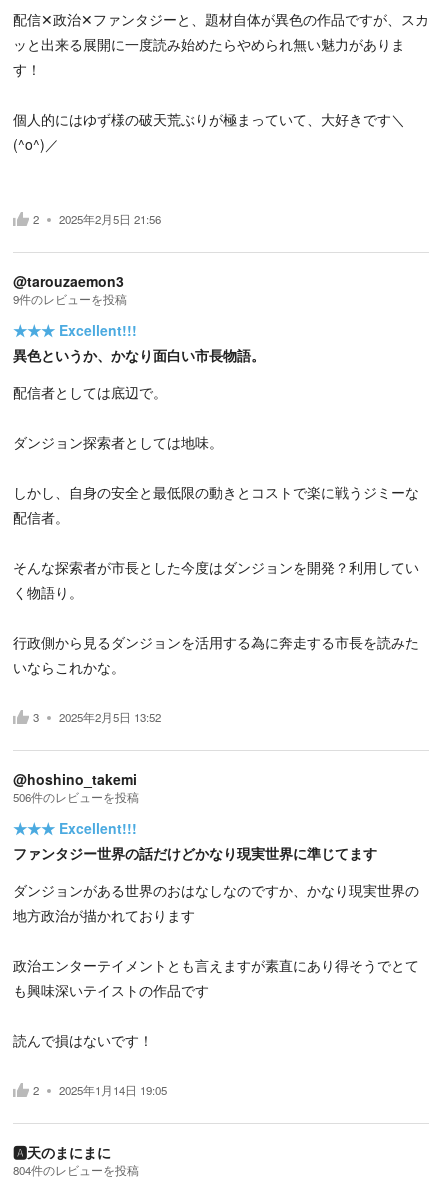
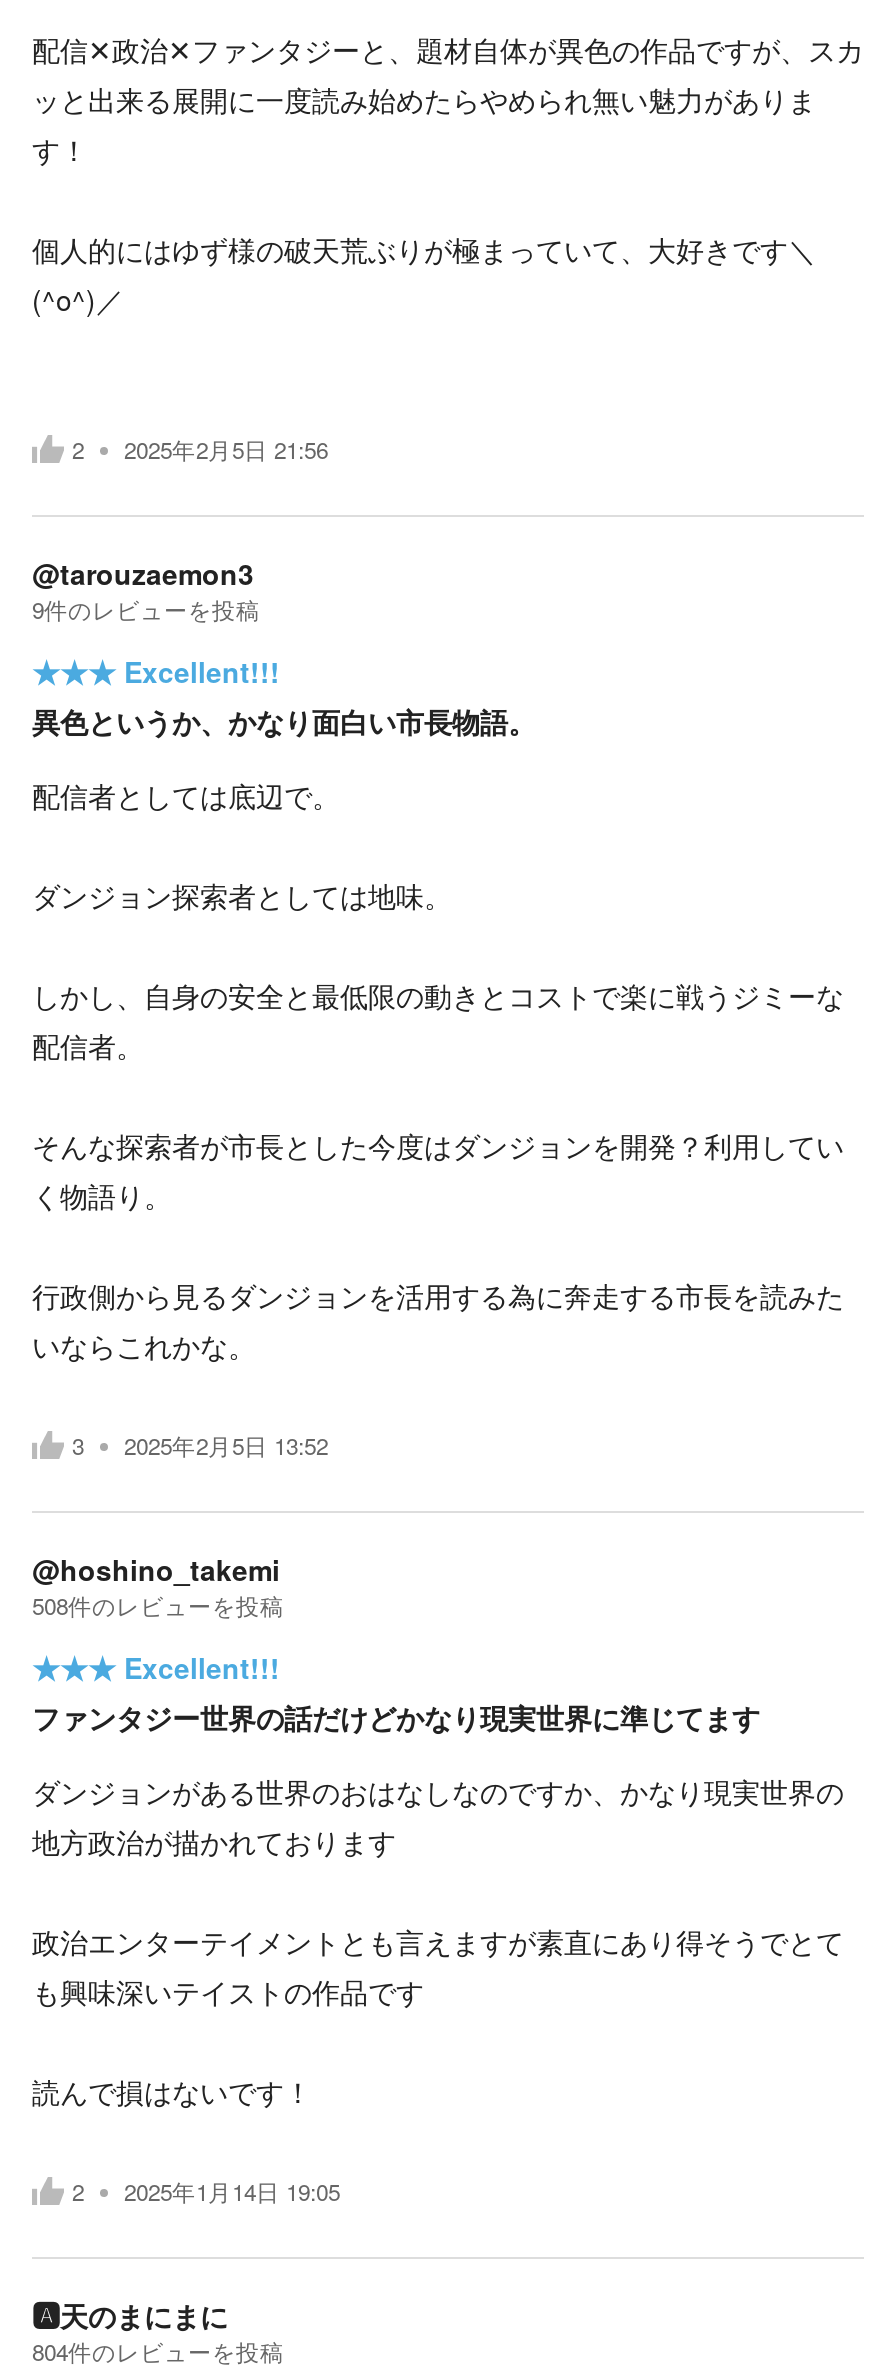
- 506件のレビューを投稿
+ 508件のレビューを投稿
